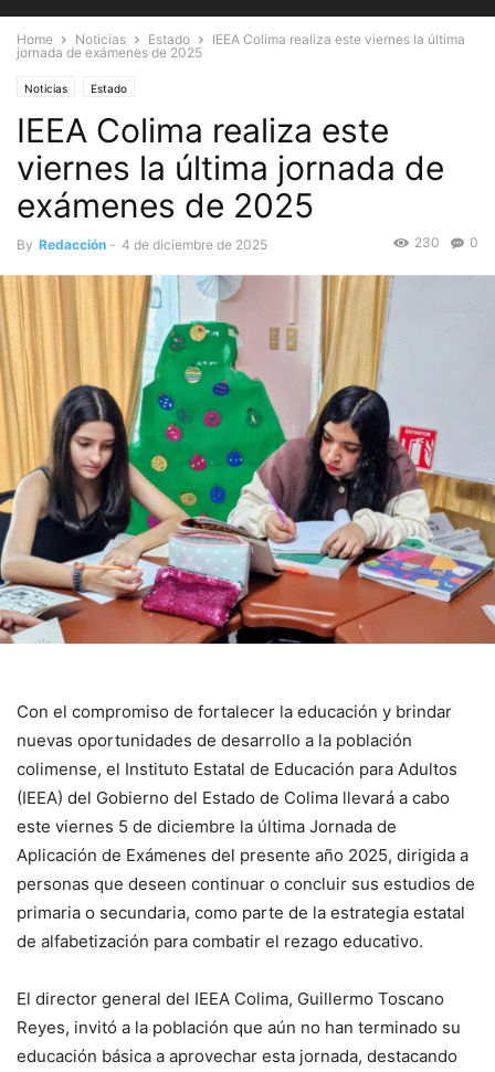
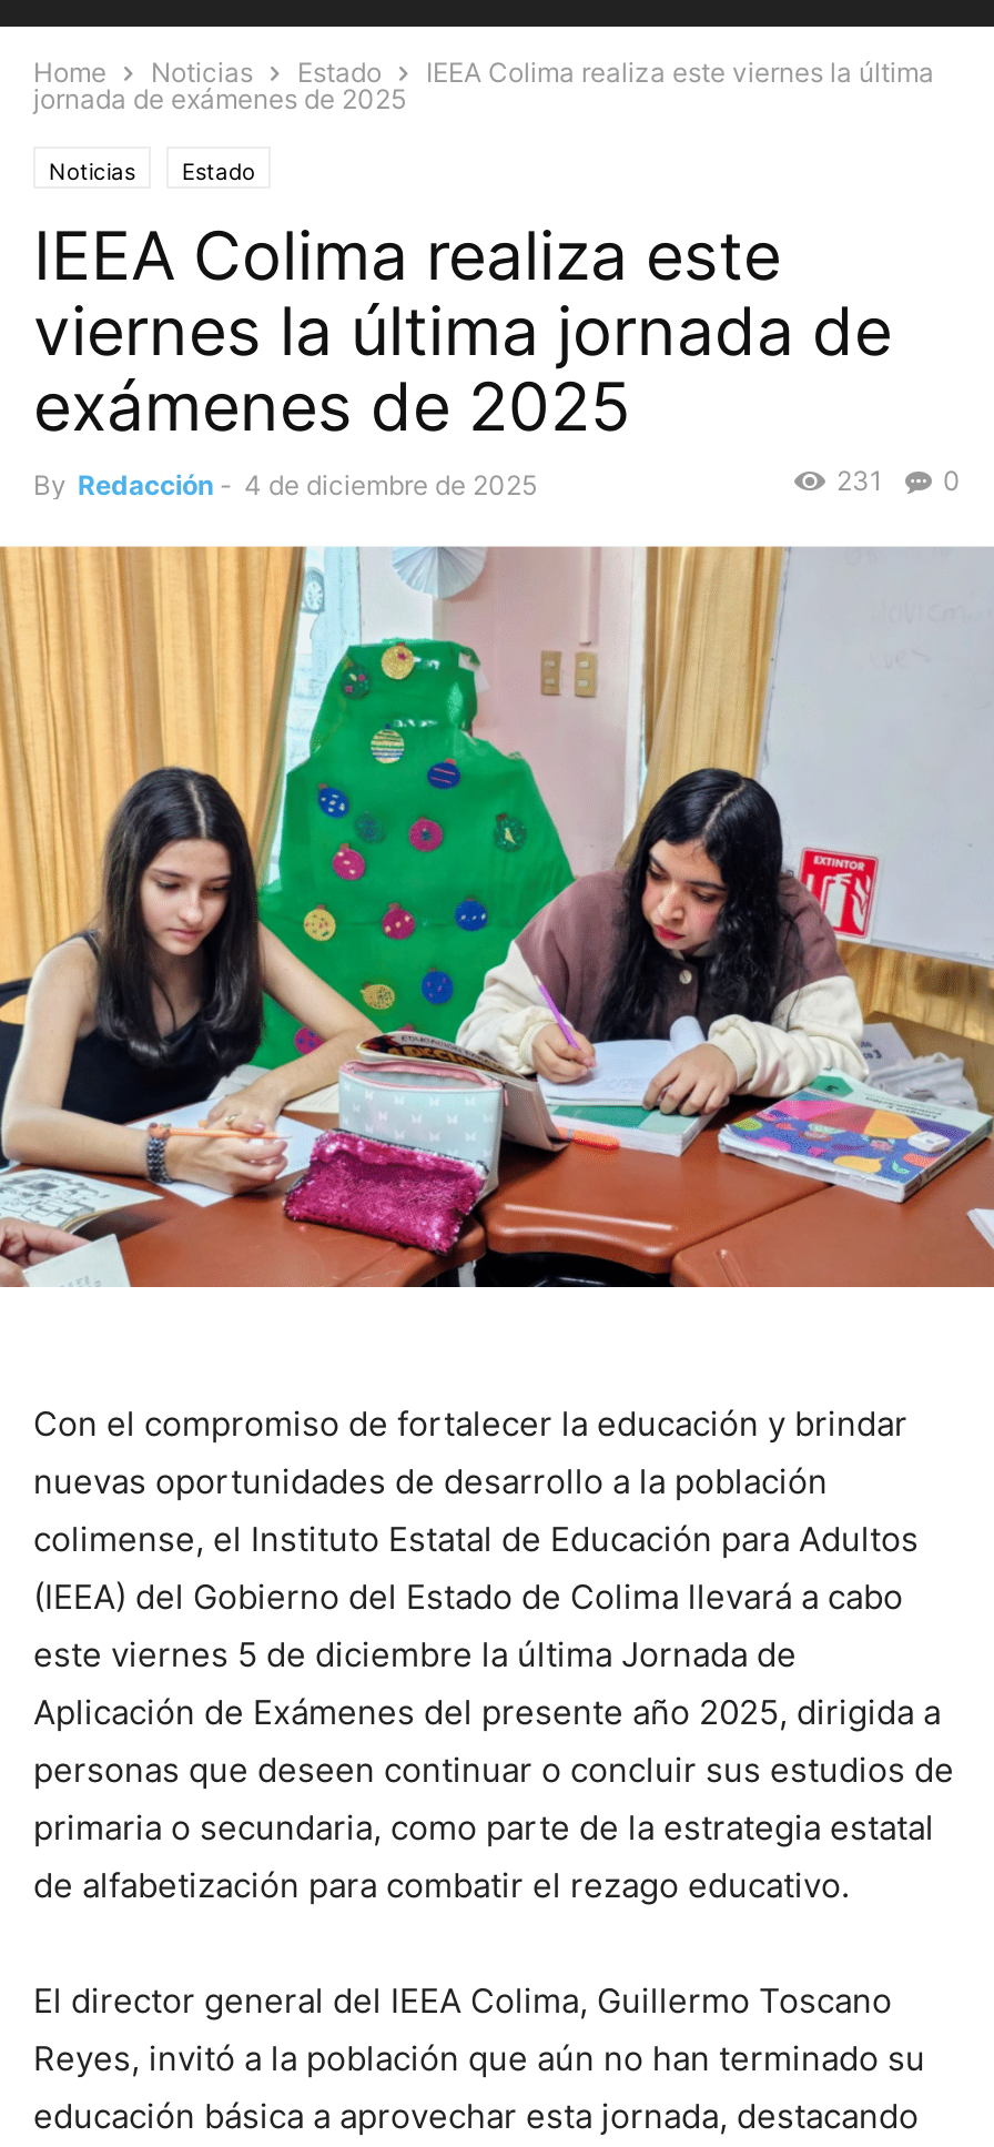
- 230 0
+ 231 0
